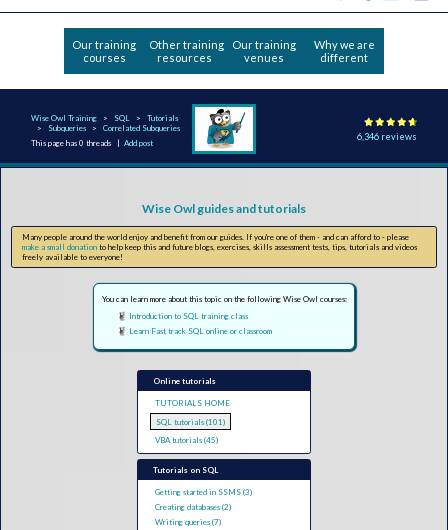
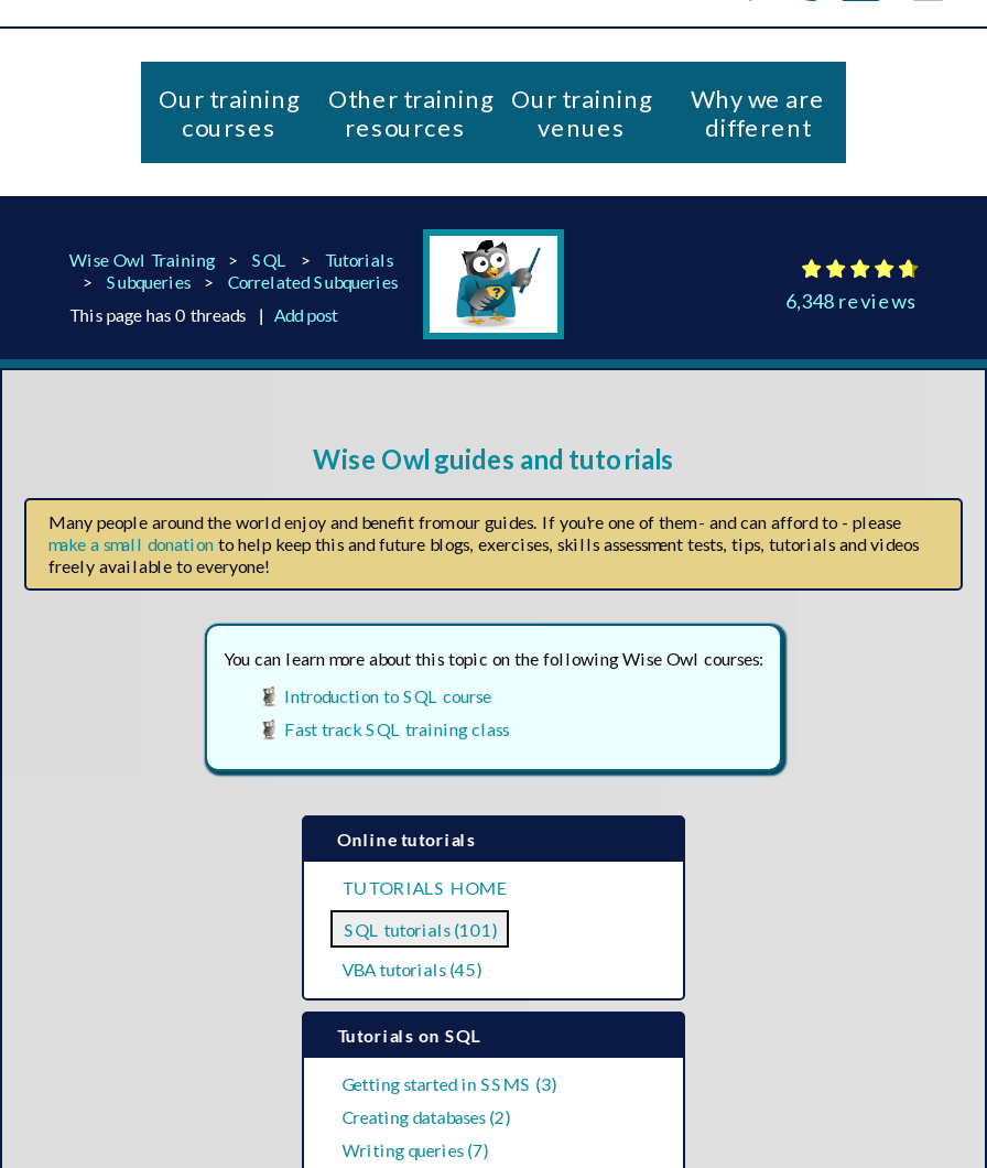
- 6,346 reviews
+ 6,348 reviews

- Introduction to SQL training class
+ Introduction to SQL course

- Learn Fast track SQL online or classroom
+ Fast track SQL training class
